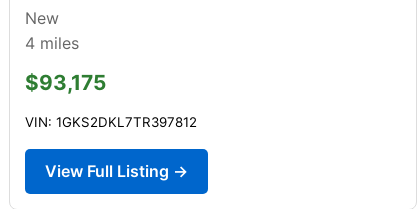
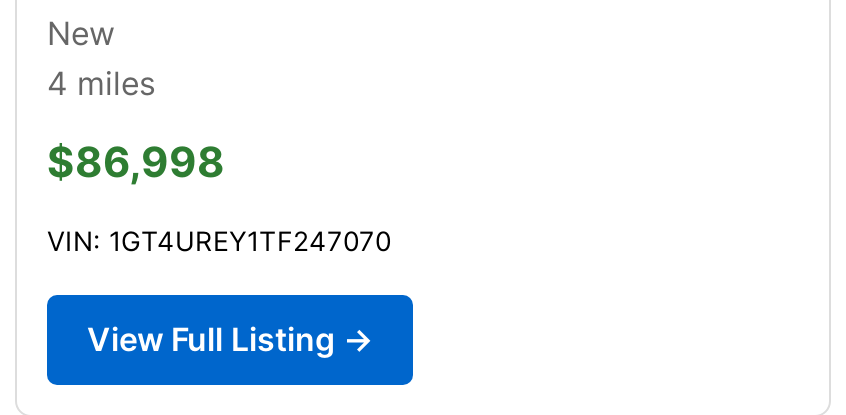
- $93,175
+ $86,998

- VIN: 1GKS2DKL7TR397812
+ VIN: 1GT4UREY1TF247070
